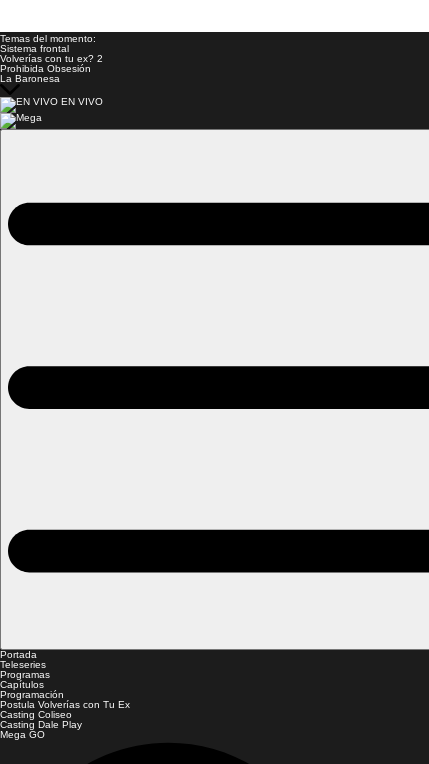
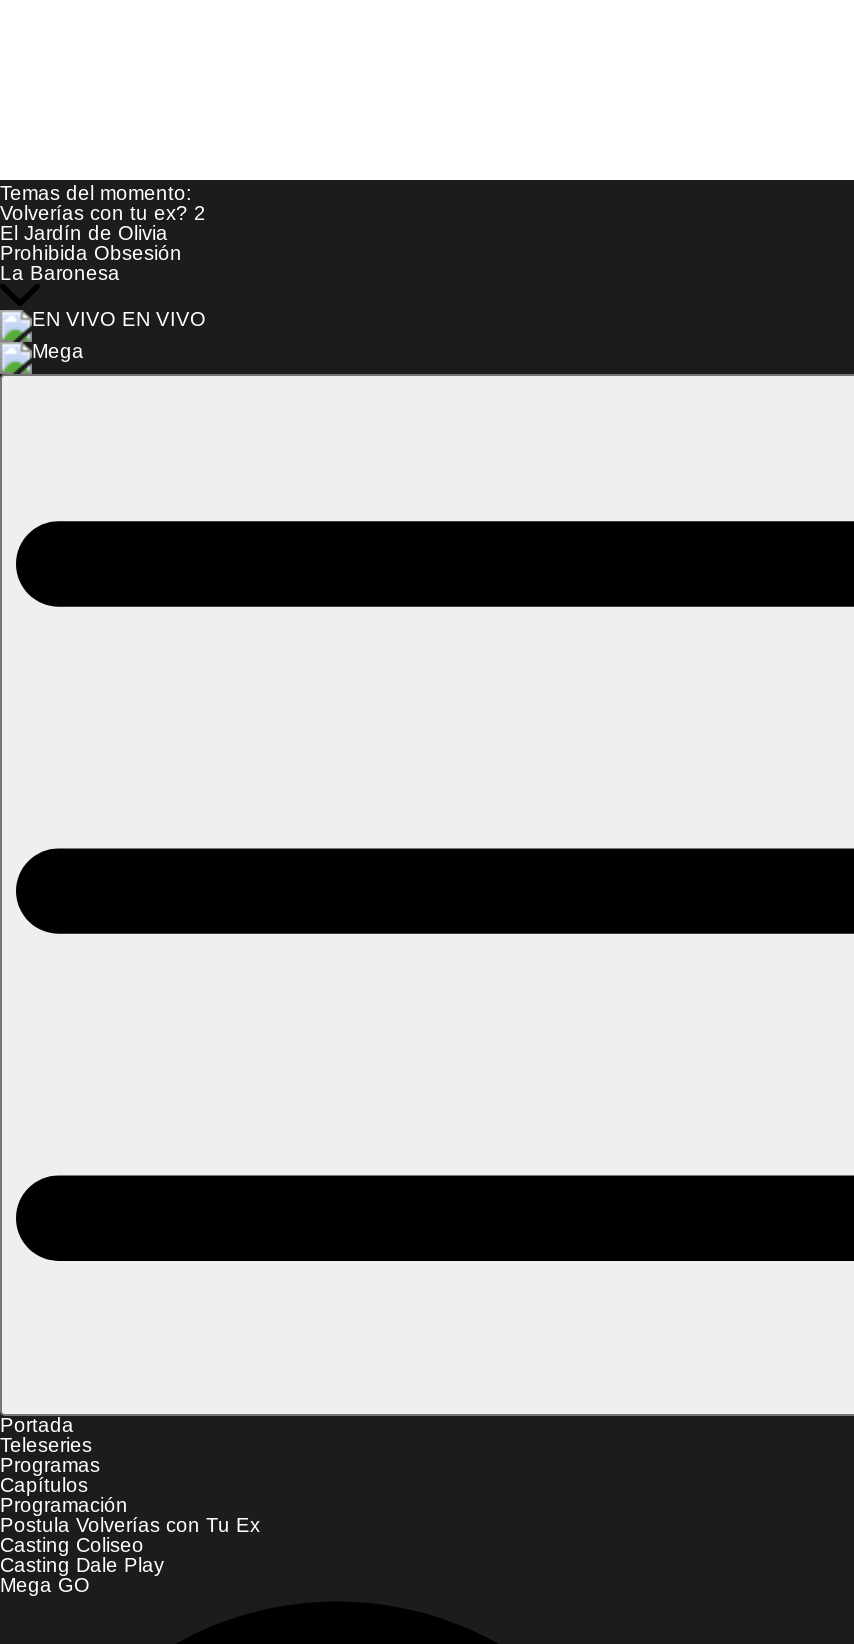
- Sistema frontal

+ El Jardín de Olivia
